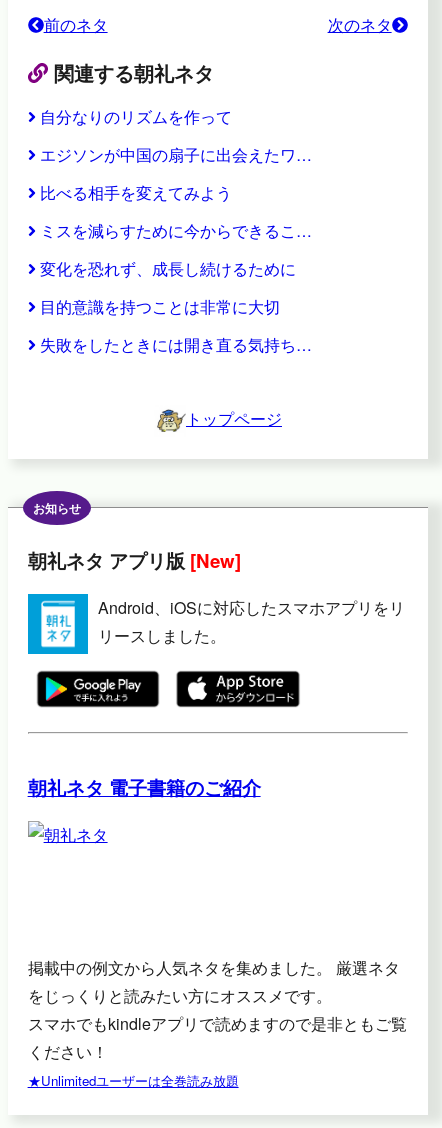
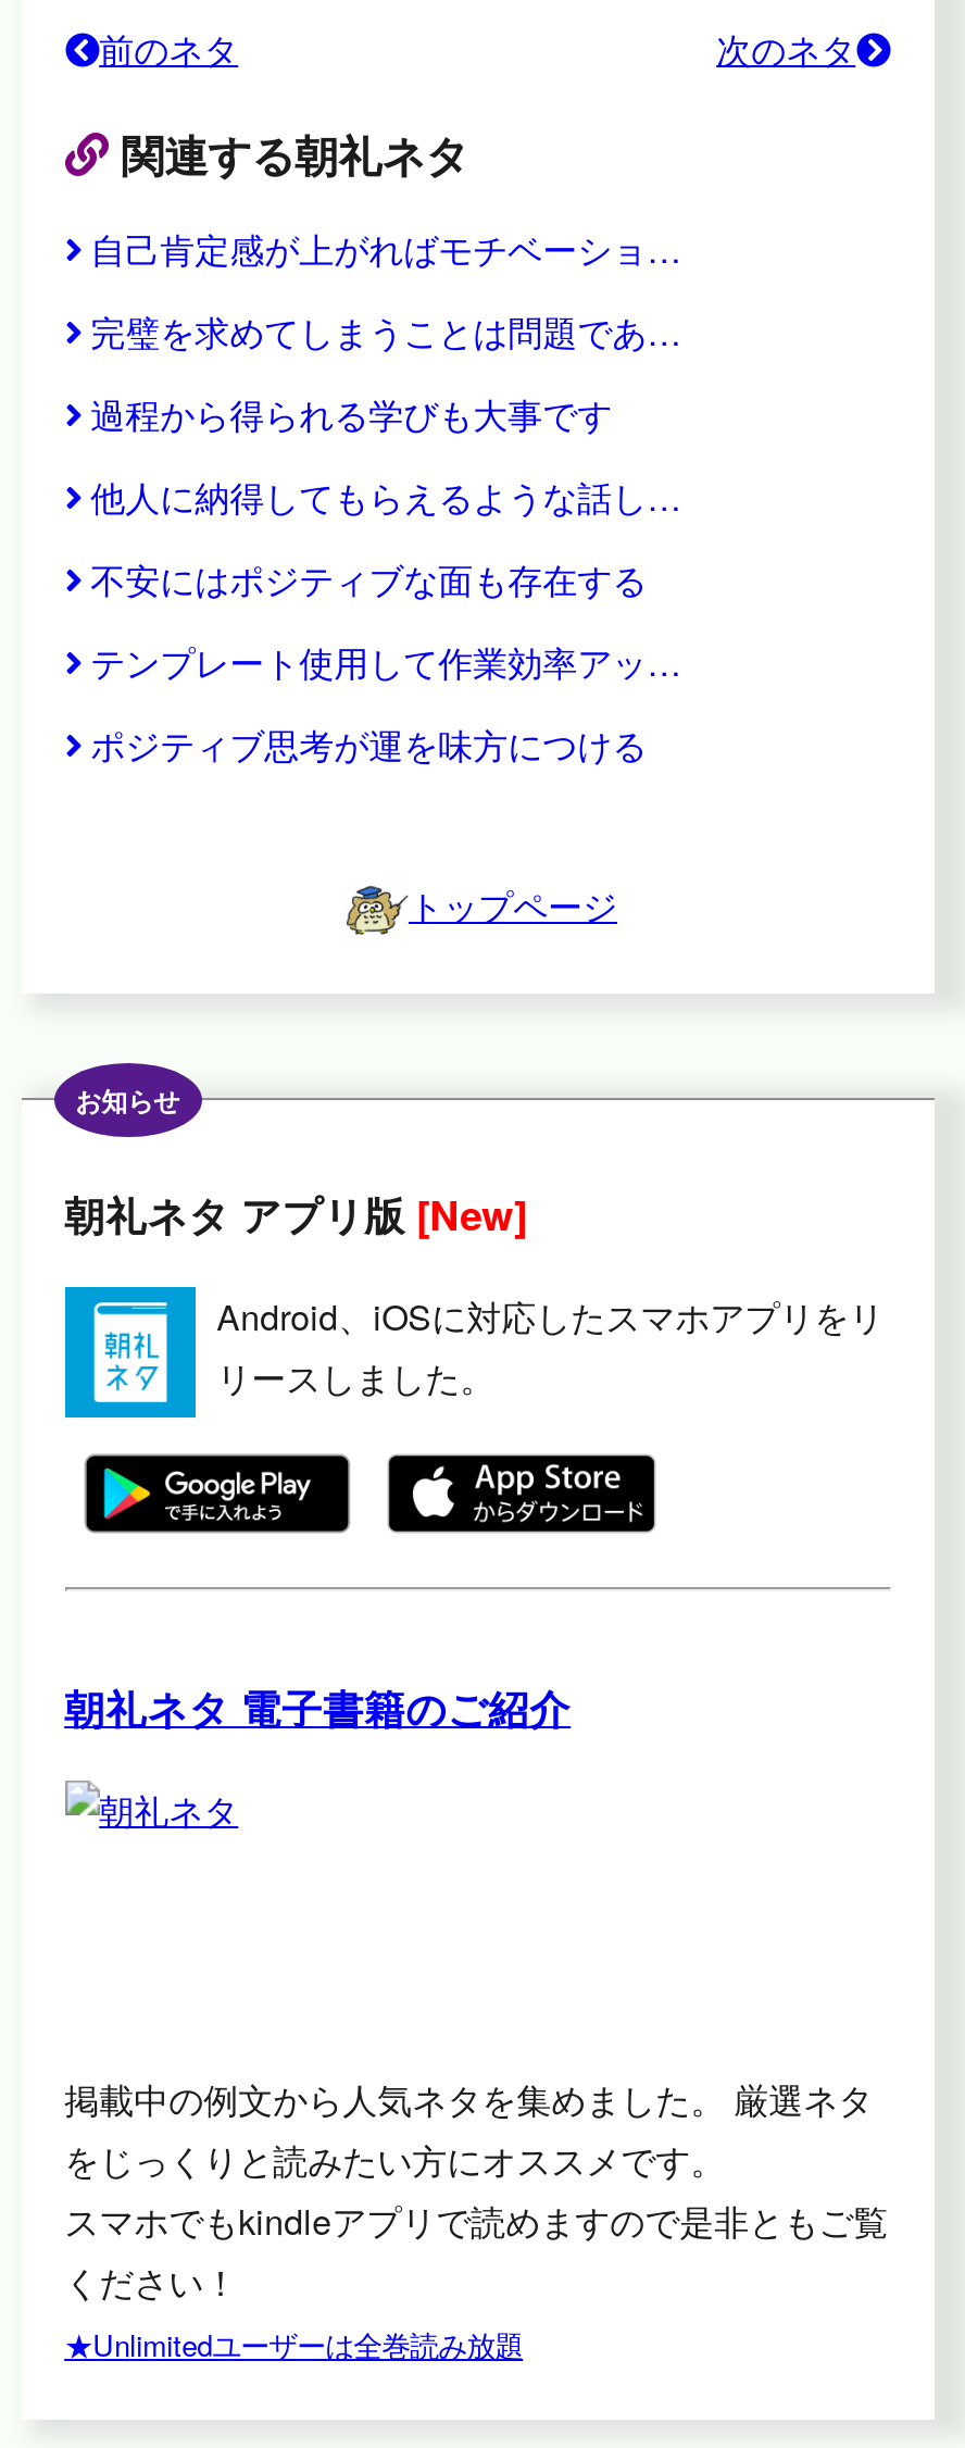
- 自分なりのリズムを作って
+ 自己肯定感が上がればモチベーショ…

- エジソンが中国の扇子に出会えたワ…
+ 完璧を求めてしまうことは問題であ…

- 比べる相手を変えてみよう
+ 過程から得られる学びも大事です

- ミスを減らすために今からできるこ…
+ 他人に納得してもらえるような話し…

- 変化を恐れず、成長し続けるために
+ 不安にはポジティブな面も存在する

- 目的意識を持つことは非常に大切
+ テンプレート使用して作業効率アッ…

- 失敗をしたときには開き直る気持ち…
+ ポジティブ思考が運を味方につける
